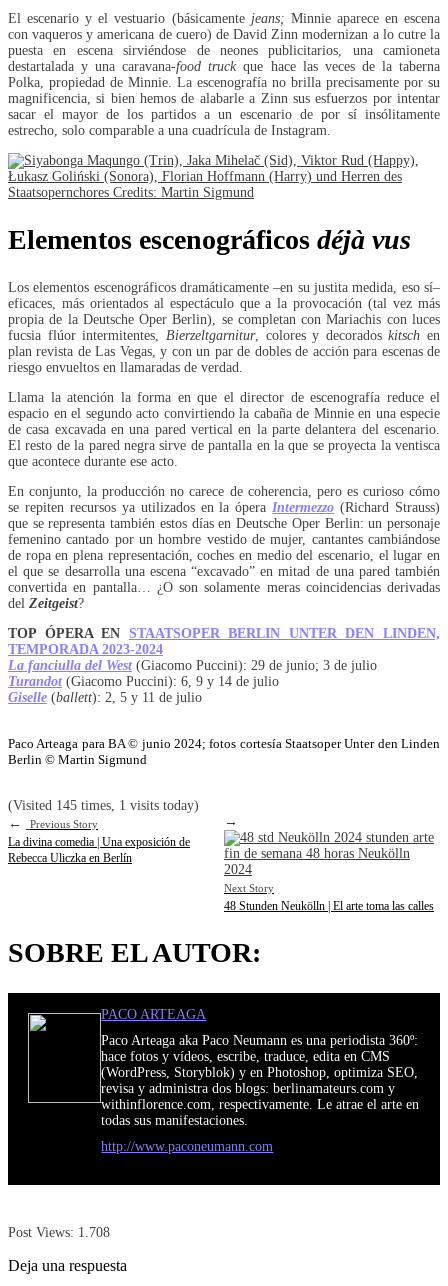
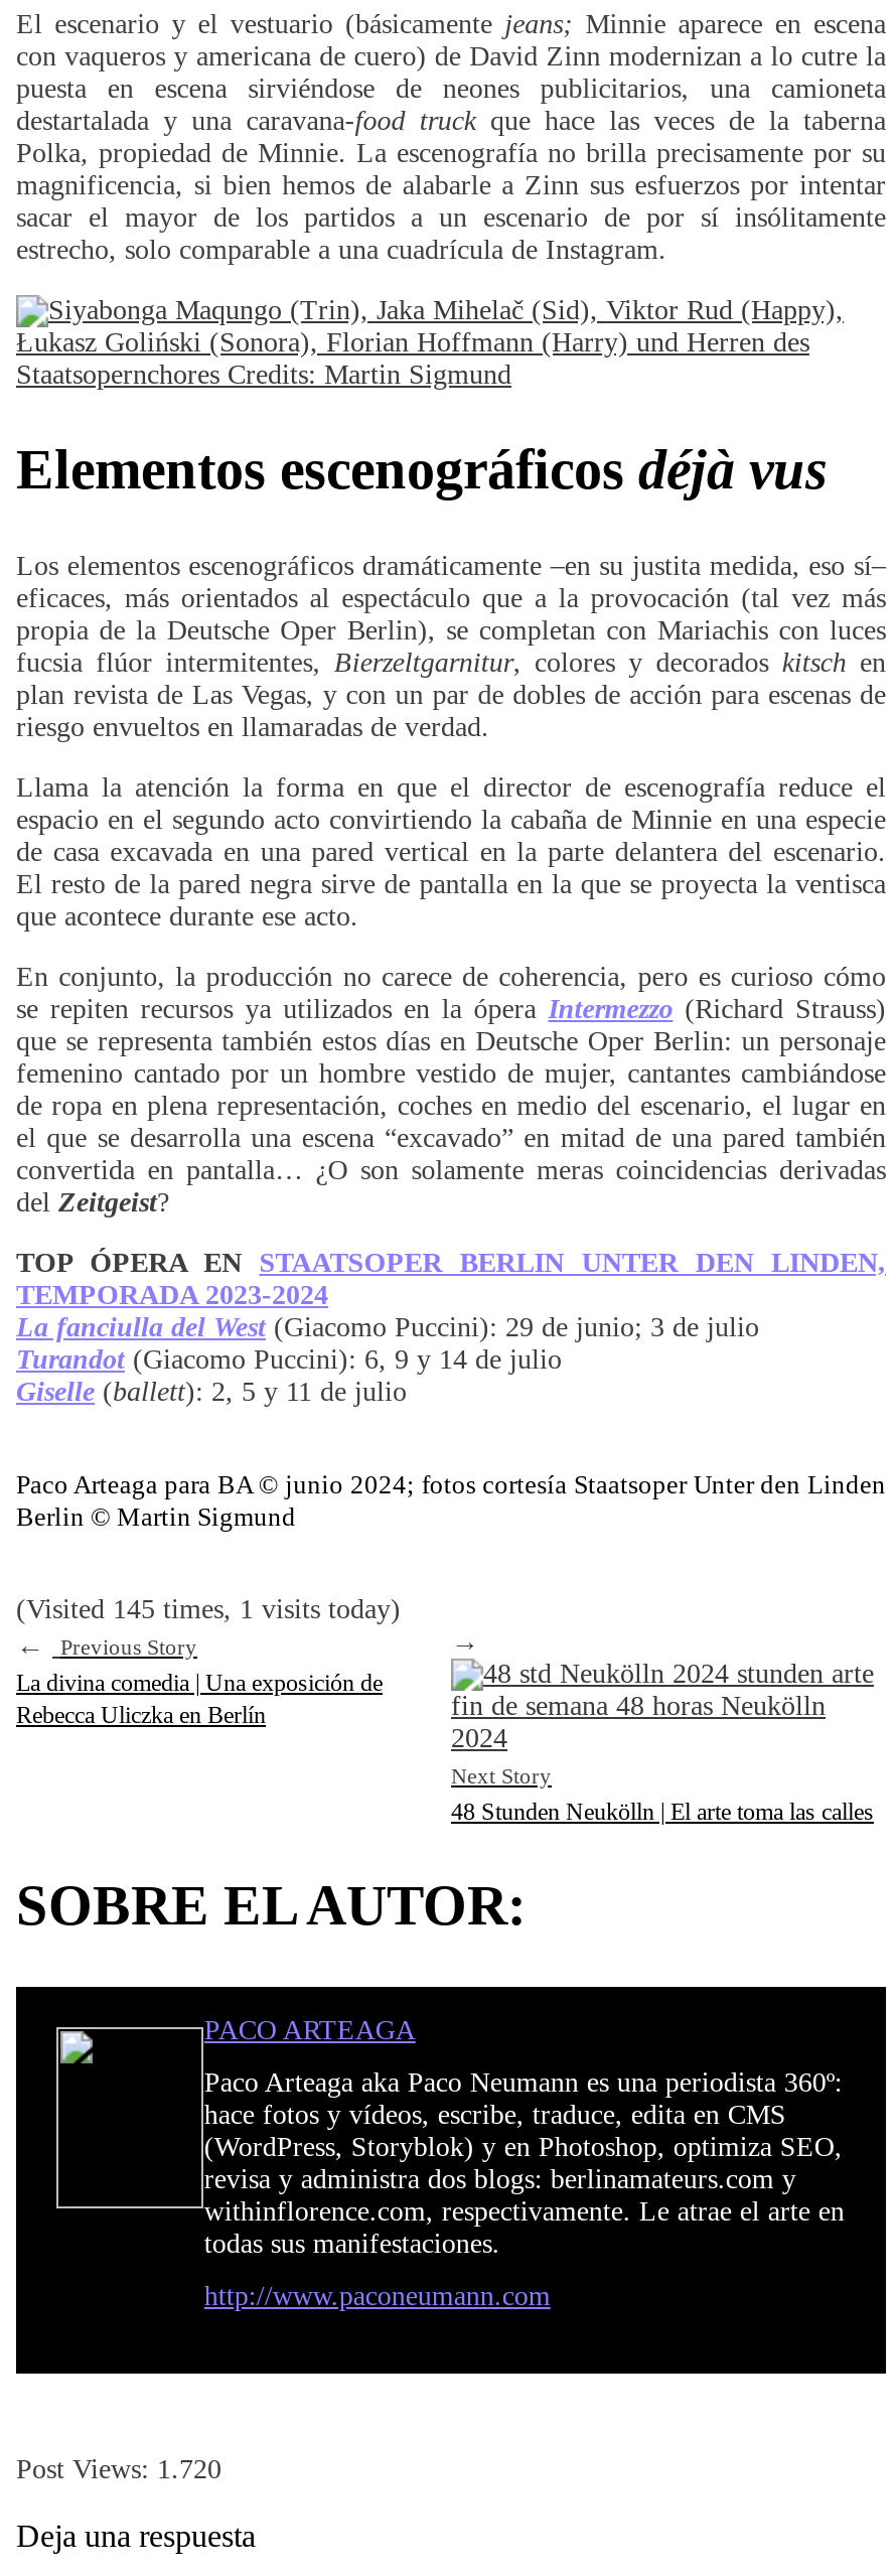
- Post Views: 1.708
+ Post Views: 1.720
